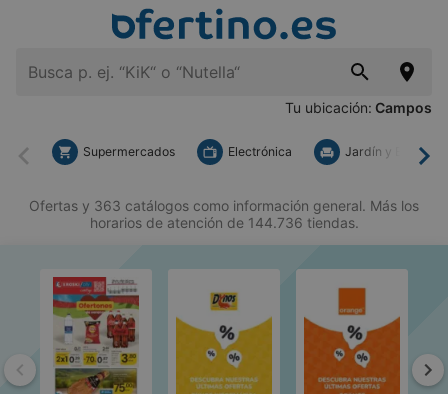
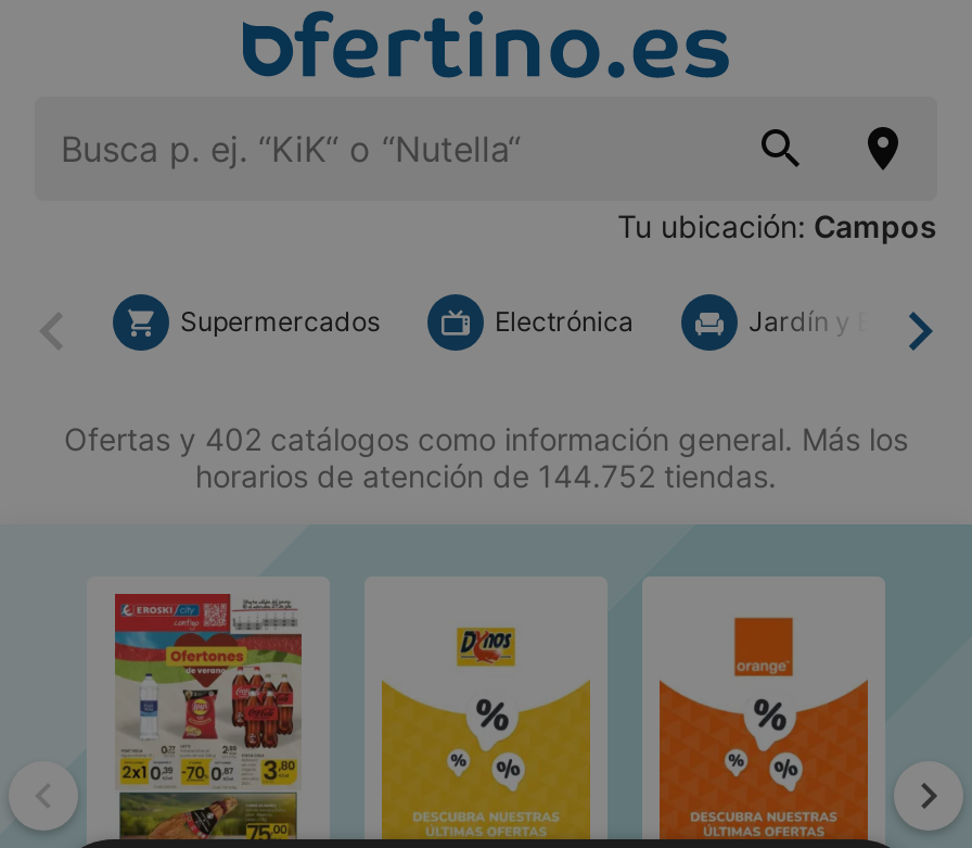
- Ofertas y 363 catálogos como información general. Más los
+ Ofertas y 402 catálogos como información general. Más los

- horarios de atención de 144.736 tiendas.
+ horarios de atención de 144.752 tiendas.
